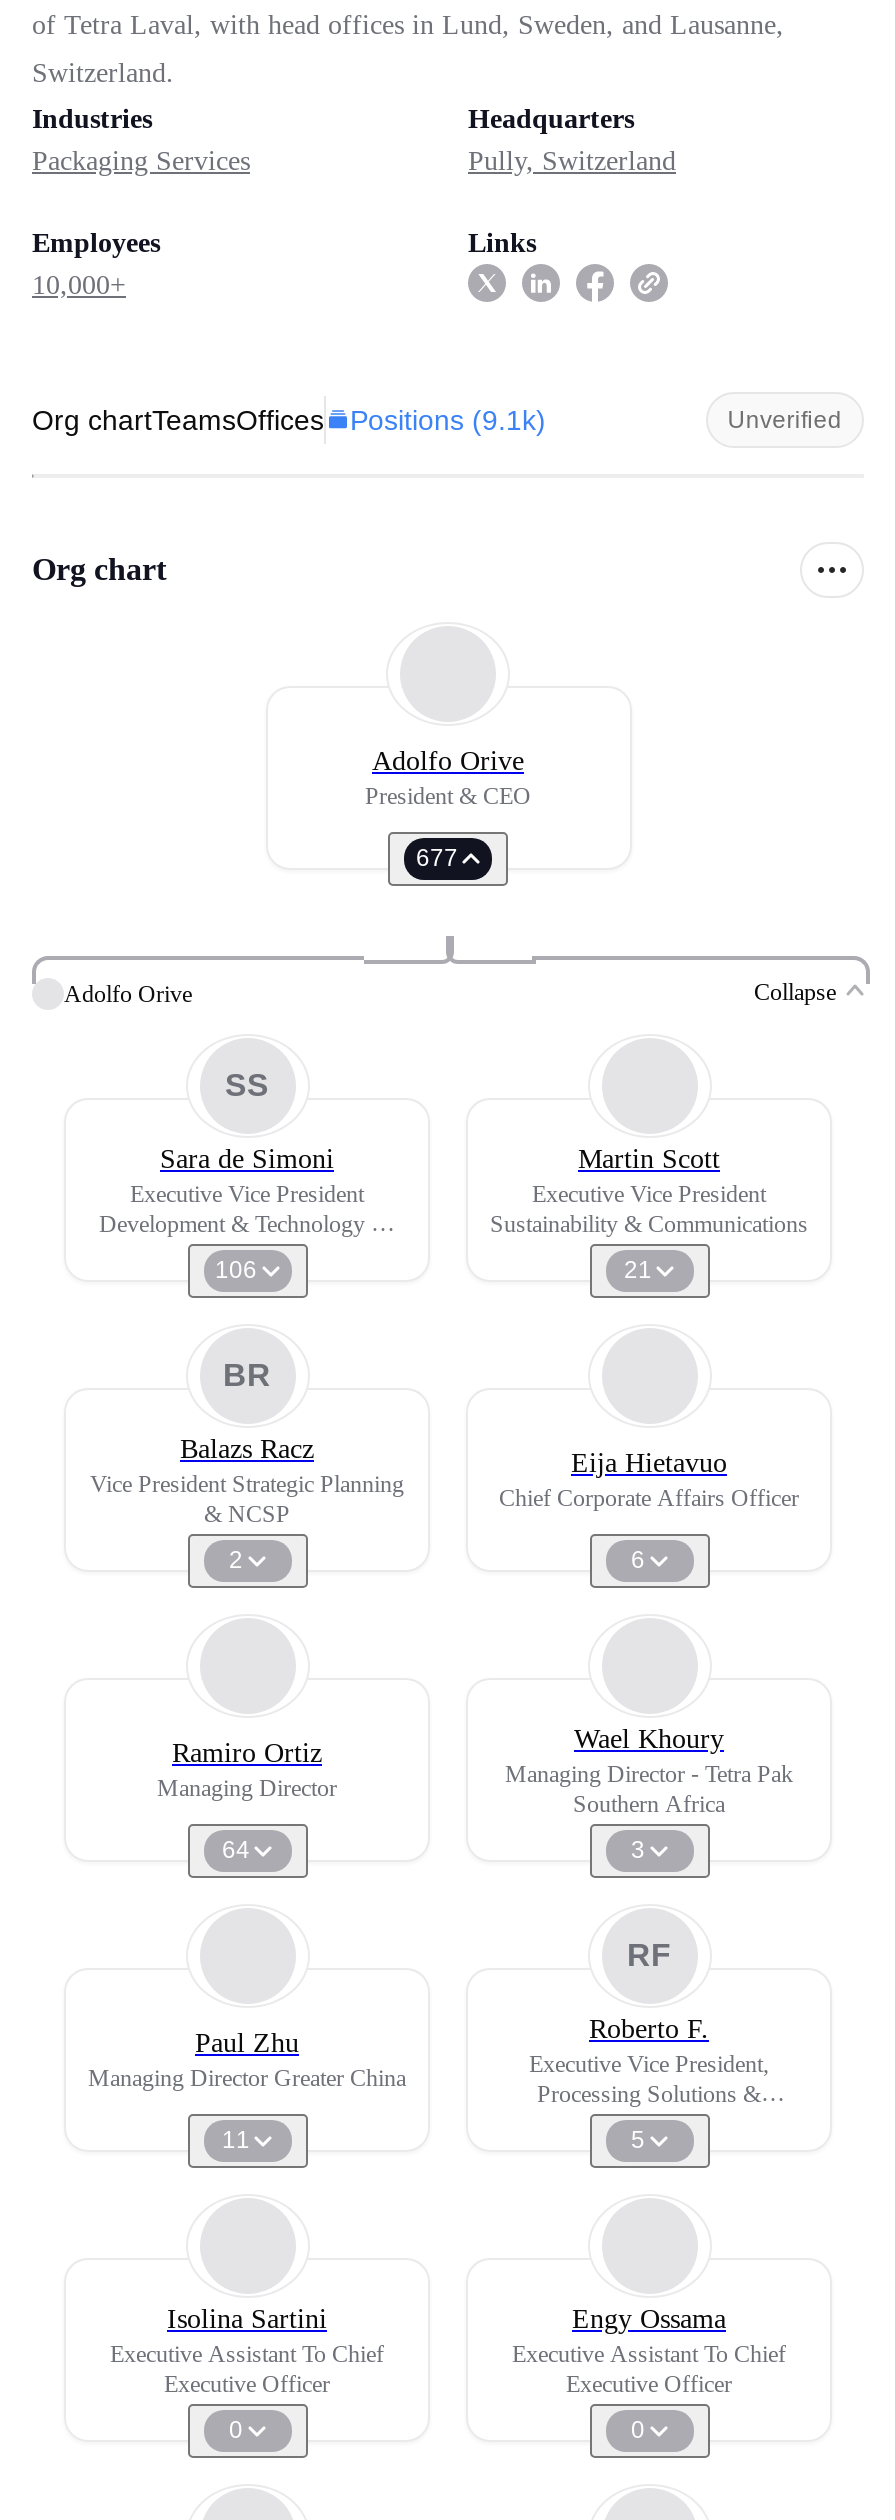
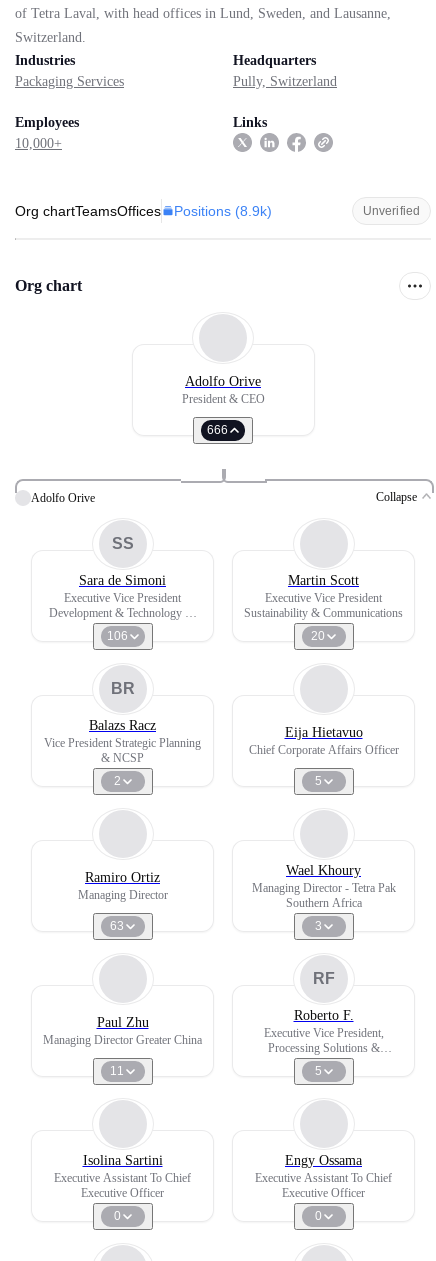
- Org chartTeamsOffices Positions (9.1k)
+ Org chartTeamsOffices Positions (8.9k)

- 677
+ 666

- 21
+ 20

- 6
+ 5

- 64
+ 63
